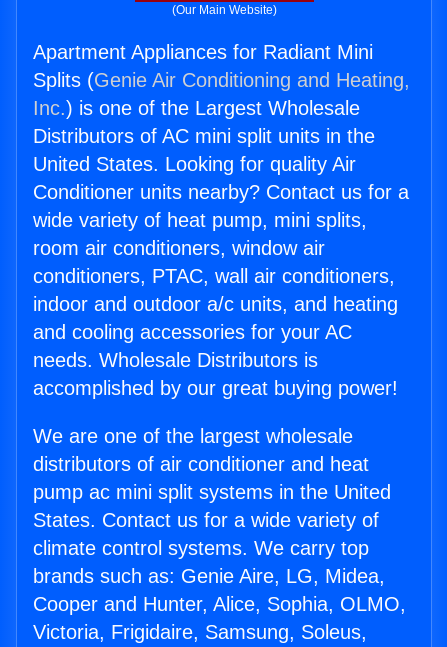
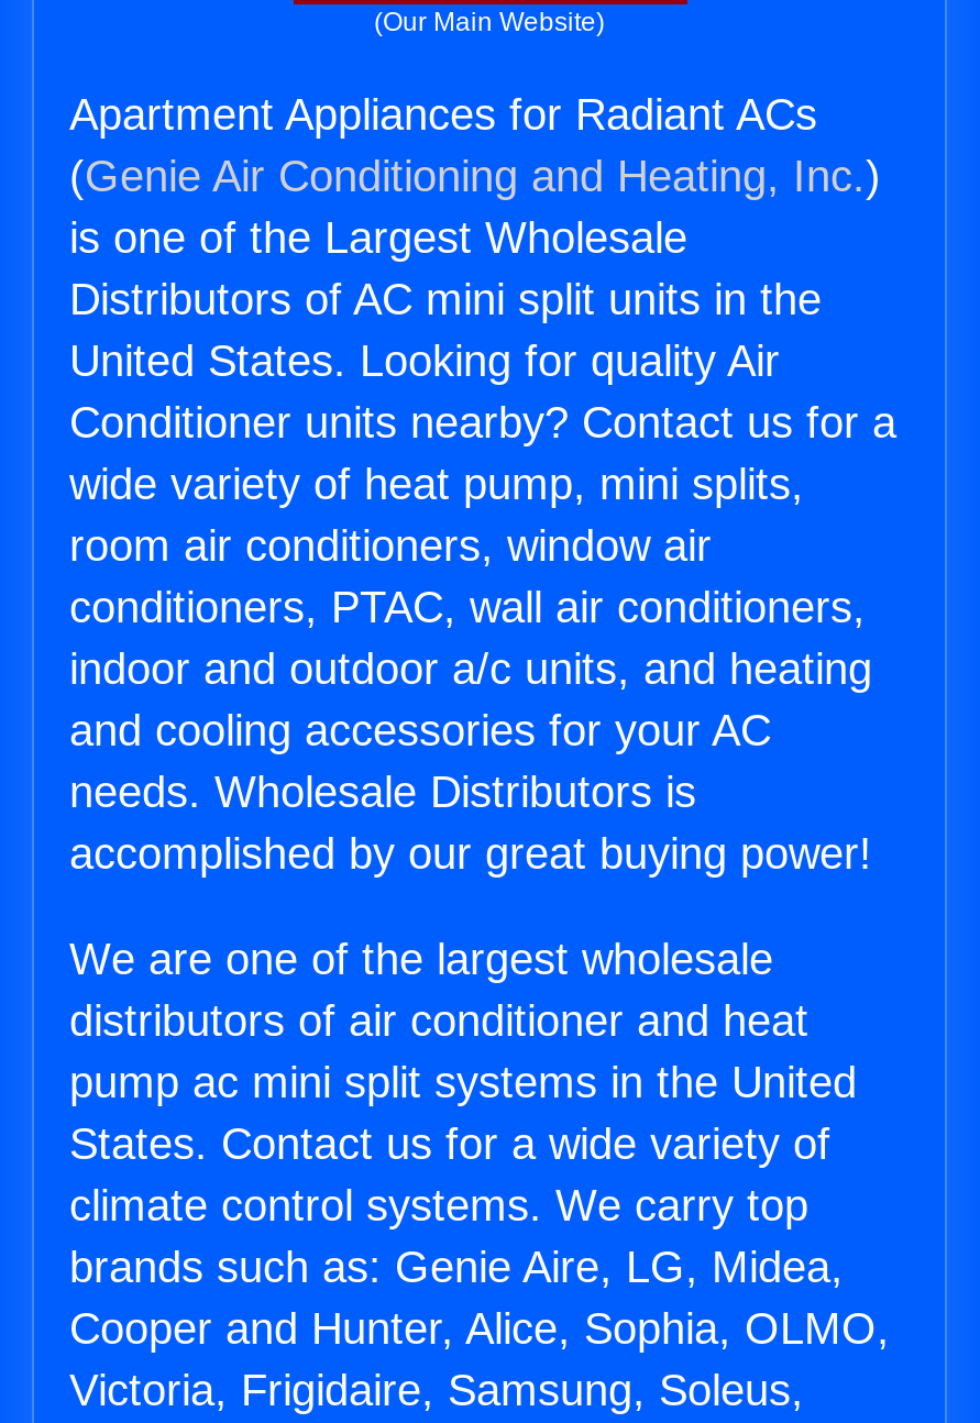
- Apartment Appliances for Radiant Mini
- Splits (Genie Air Conditioning and Heating,
- Inc.) is one of the Largest Wholesale
+ Apartment Appliances for Radiant ACs
+ (Genie Air Conditioning and Heating, Inc.)
+ is one of the Largest Wholesale
